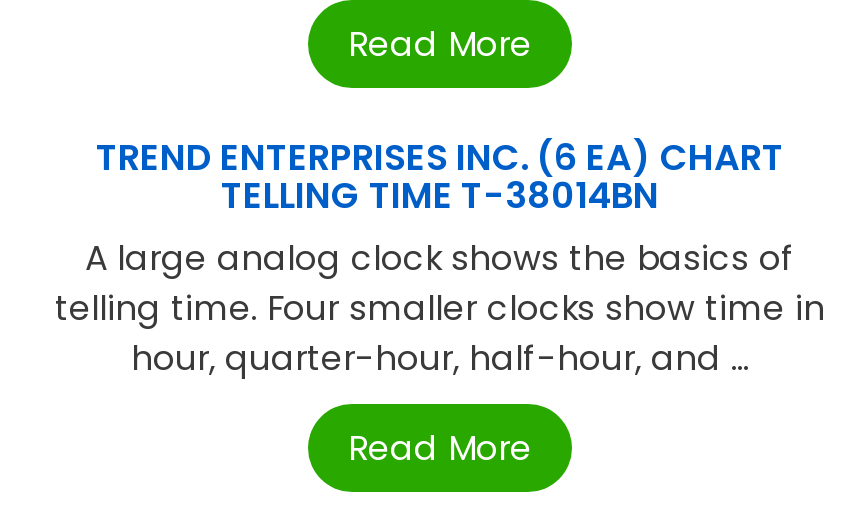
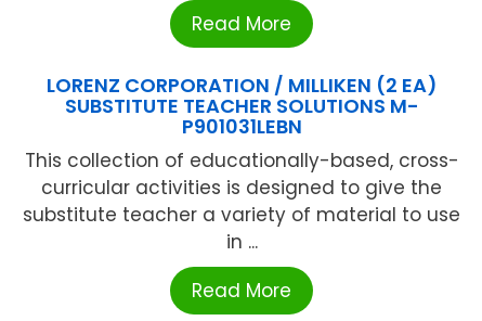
- TREND ENTERPRISES INC. (6 EA) CHART
- TELLING TIME T-38014BN
- A large analog clock shows the basics of
- telling time. Four smaller clocks show time in
- hour, quarter-hour, half-hour, and ...
+ LORENZ CORPORATION / MILLIKEN (2 EA)
+ SUBSTITUTE TEACHER SOLUTIONS M-
+ P901031LEBN
+ This collection of educationally-based, cross-
+ curricular activities is designed to give the
+ substitute teacher a variety of material to use
+ in ...
